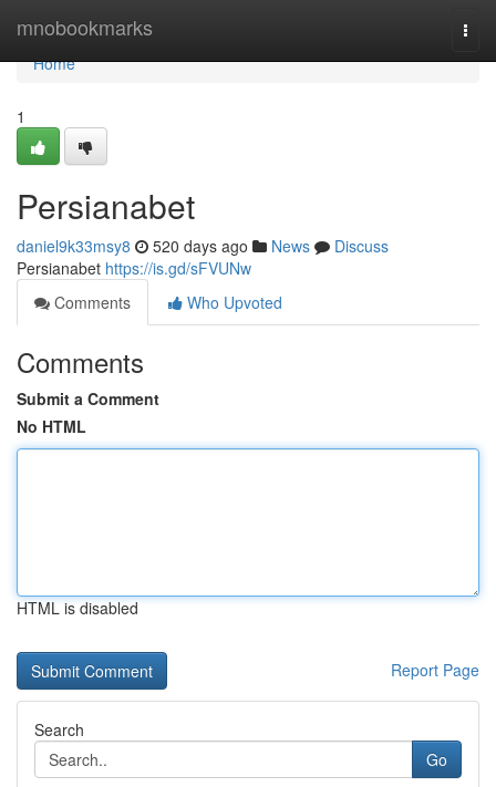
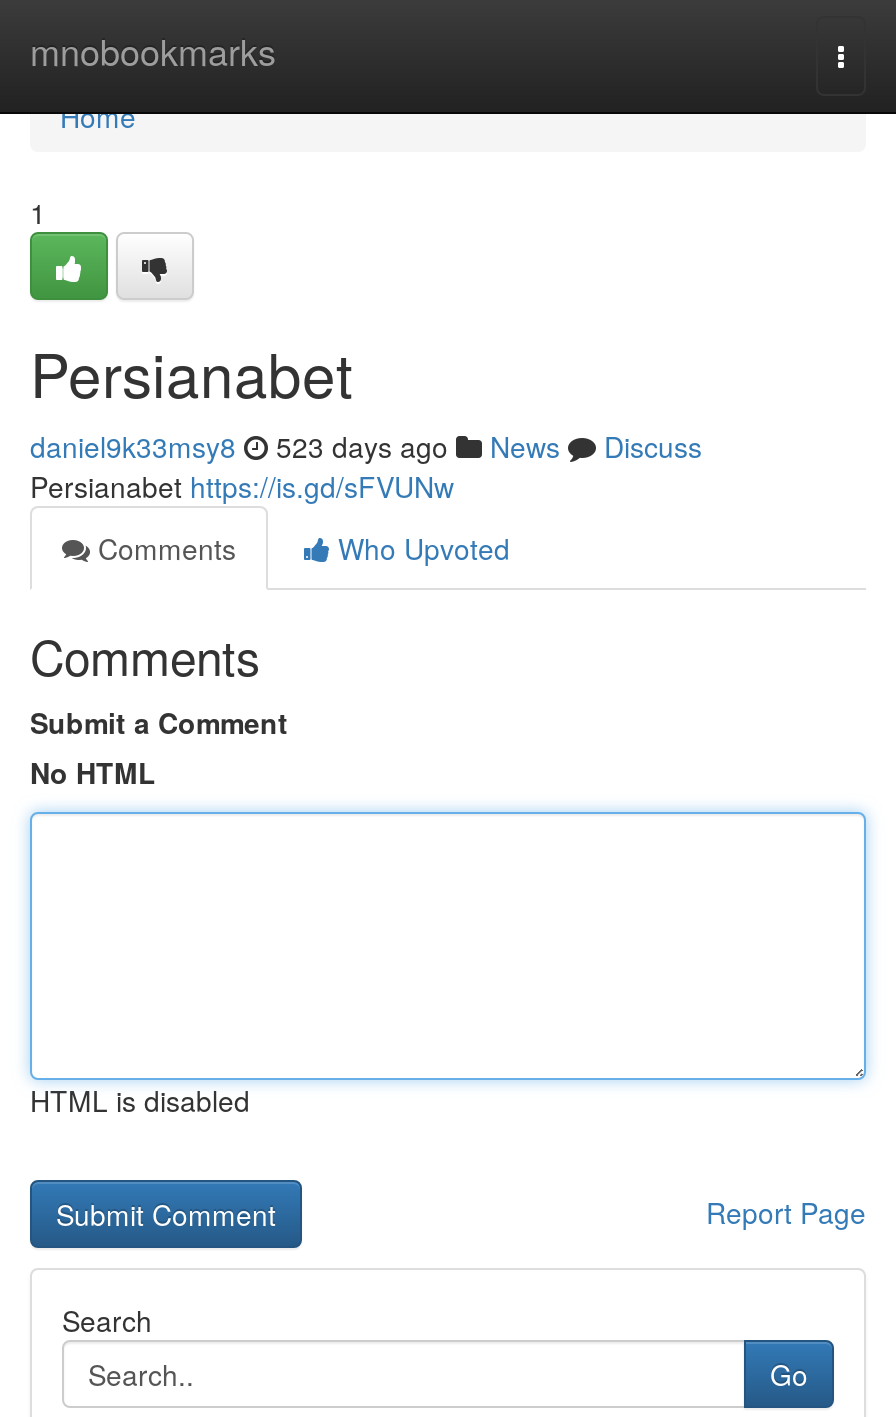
- daniel9k33msy8 520 days ago News Discuss
+ daniel9k33msy8 523 days ago News Discuss
